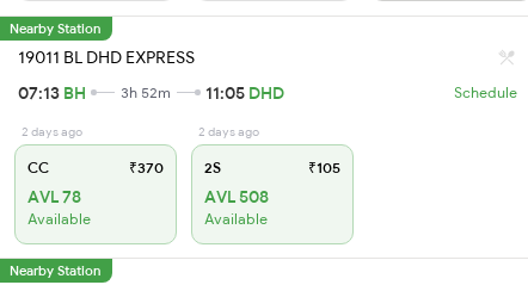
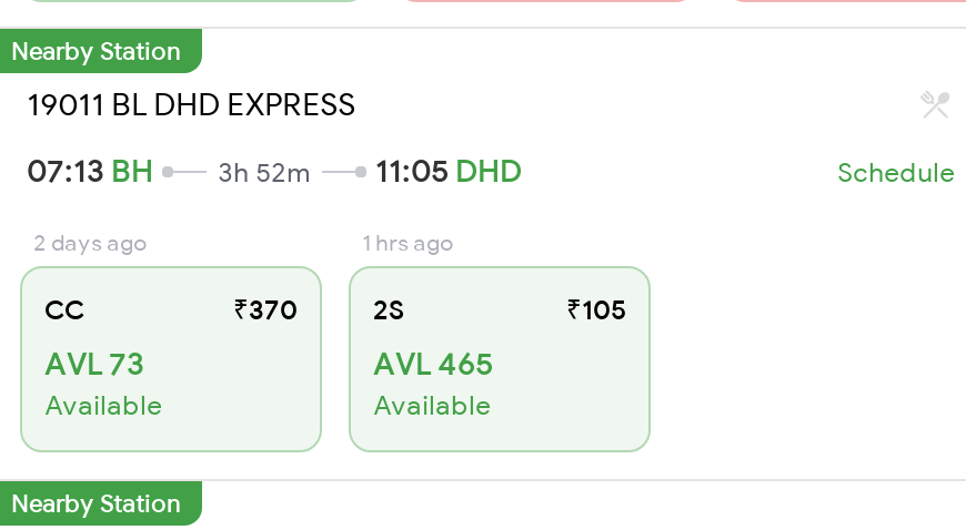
- 2 days ago
+ 1 hrs ago

- AVL 78
+ AVL 73

- AVL 508
+ AVL 465
